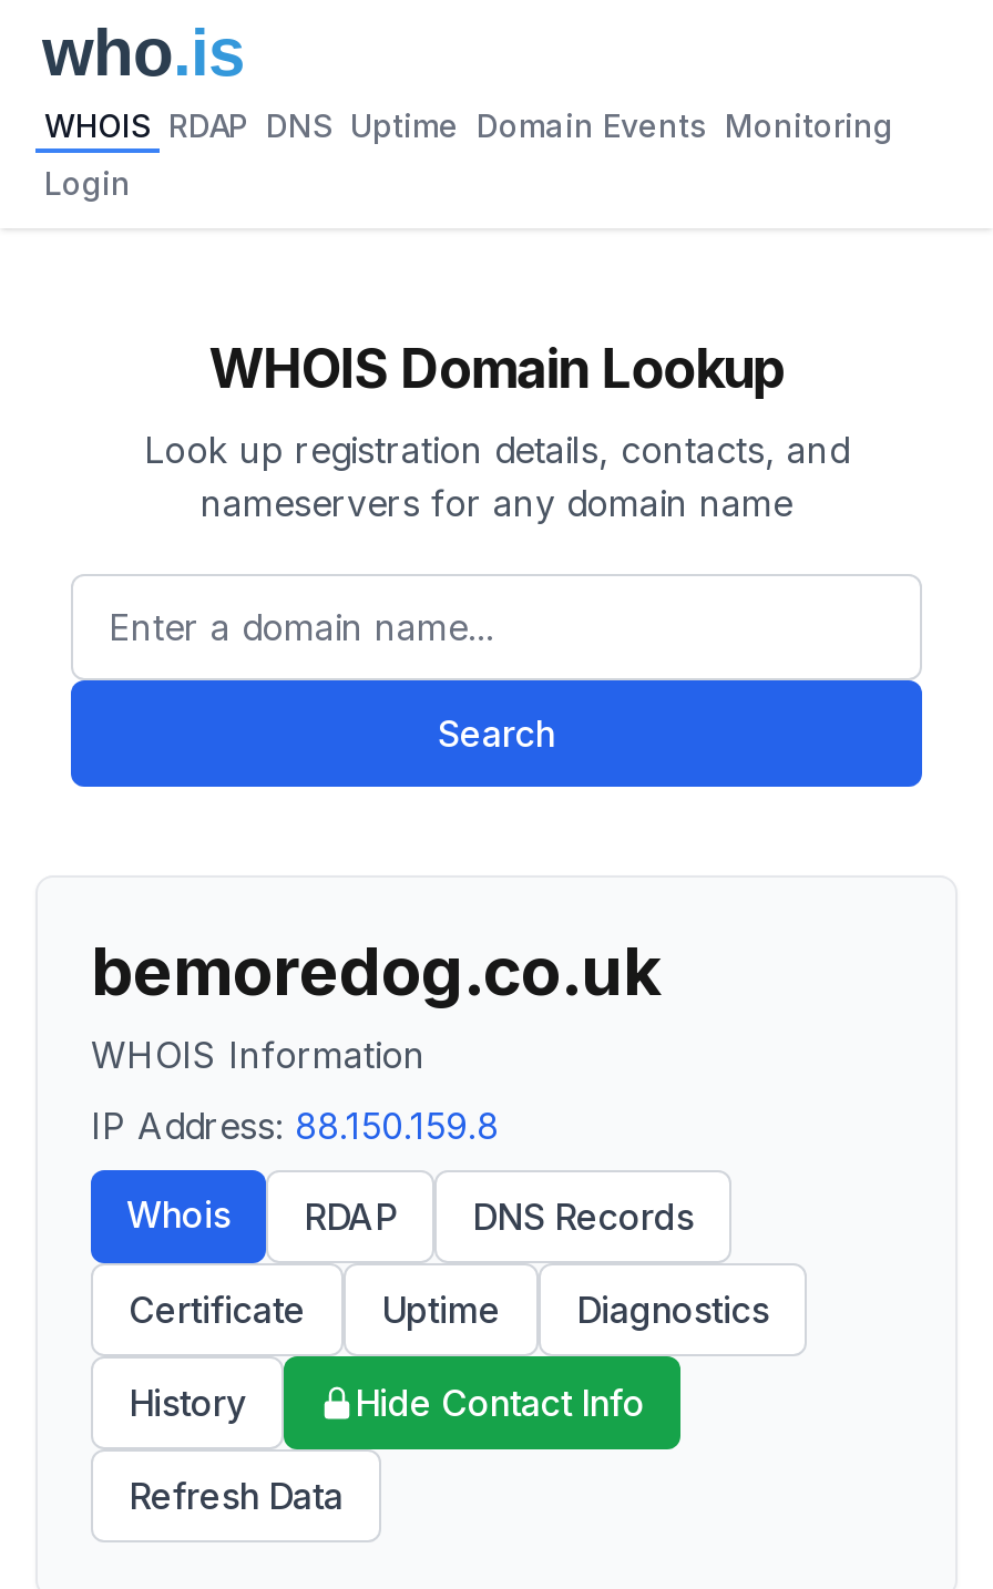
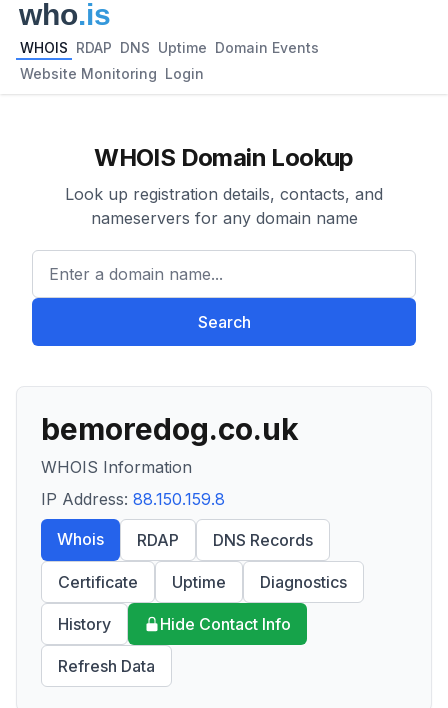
- WHOIS RDAP DNS Uptime Domain Events Monitoring
+ WHOIS RDAP DNS Uptime Domain Events

- Login
+ Website Monitoring Login
